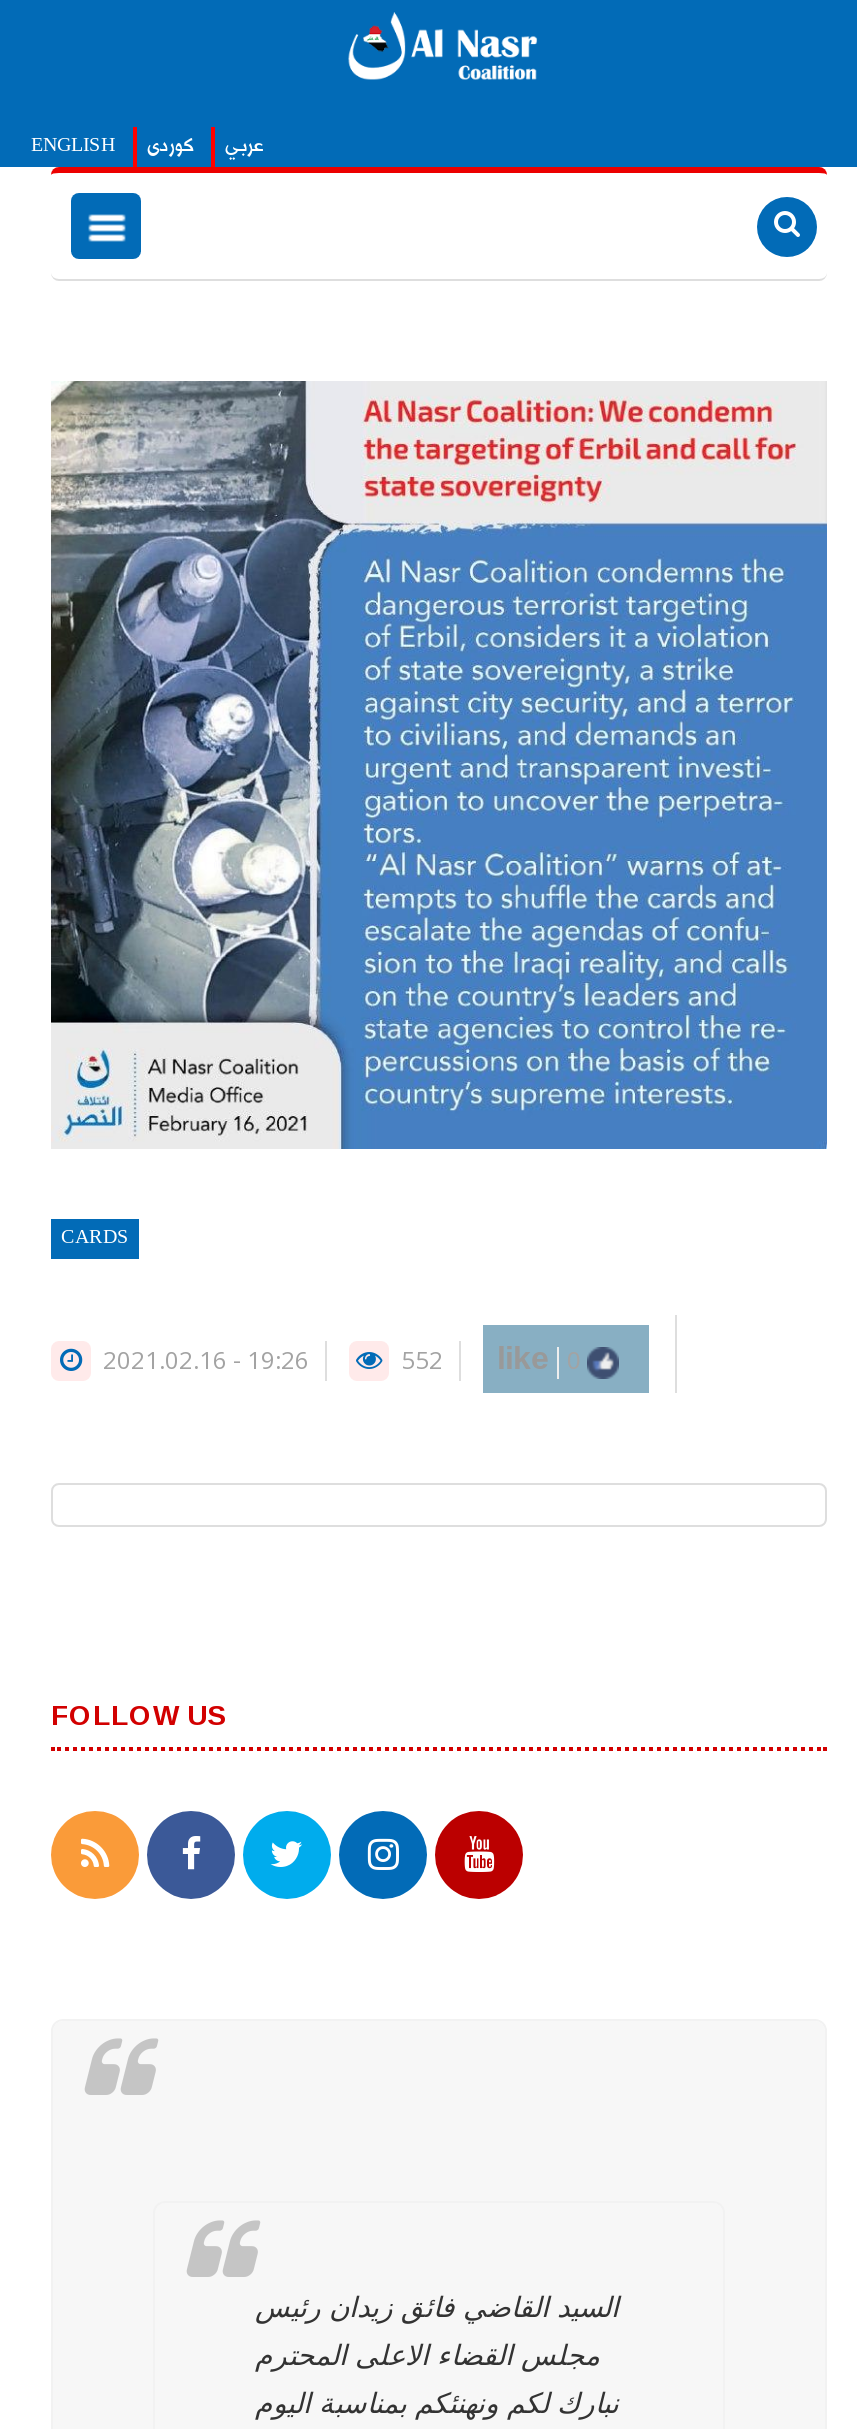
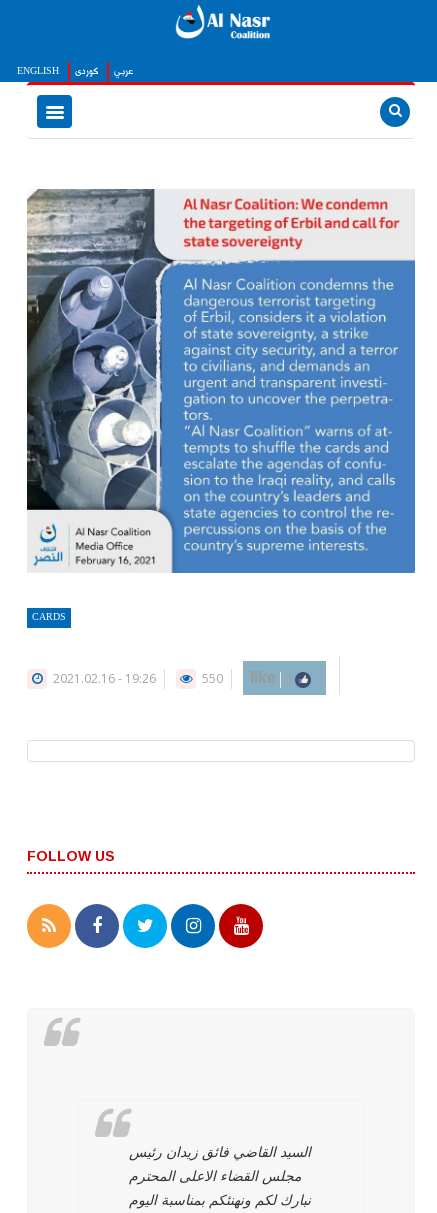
- 552
+ 550
